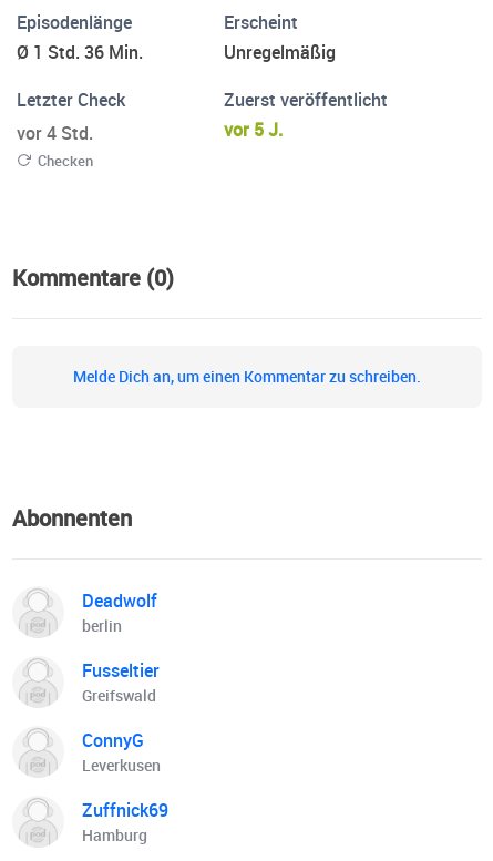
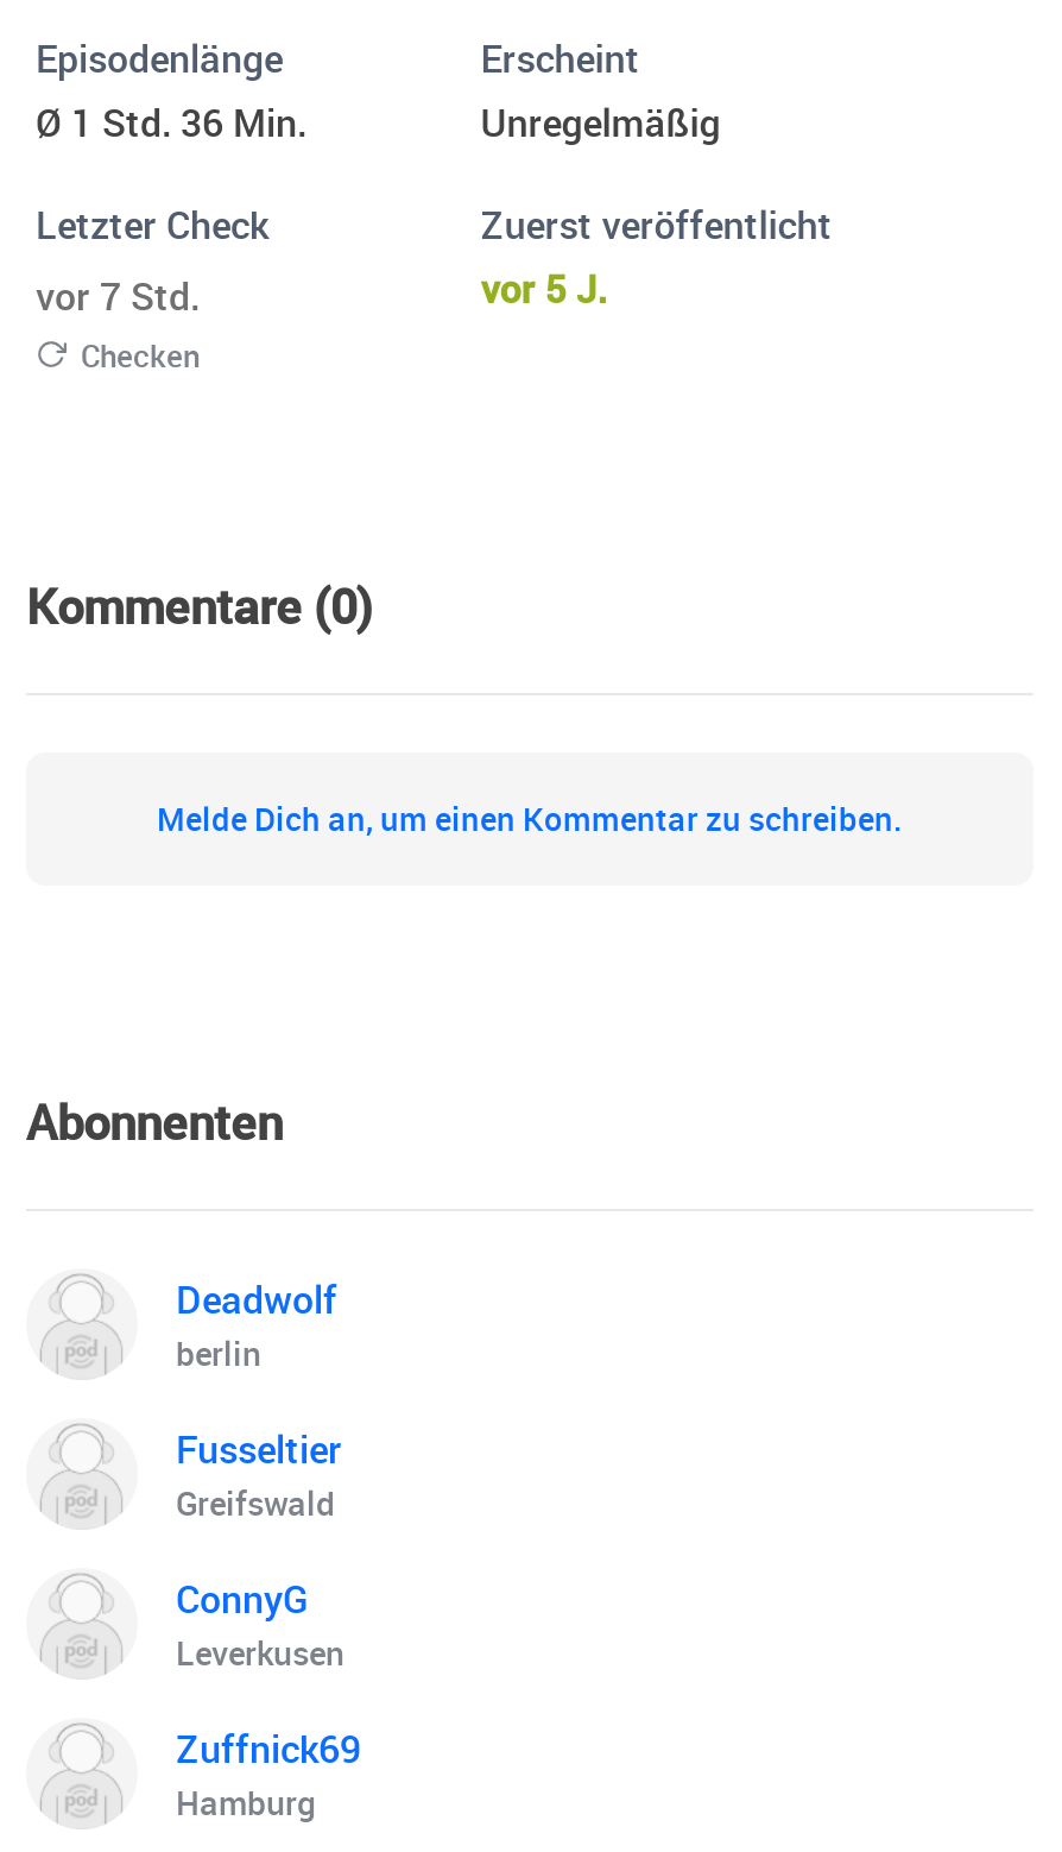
- vor 4 Std.
+ vor 7 Std.
